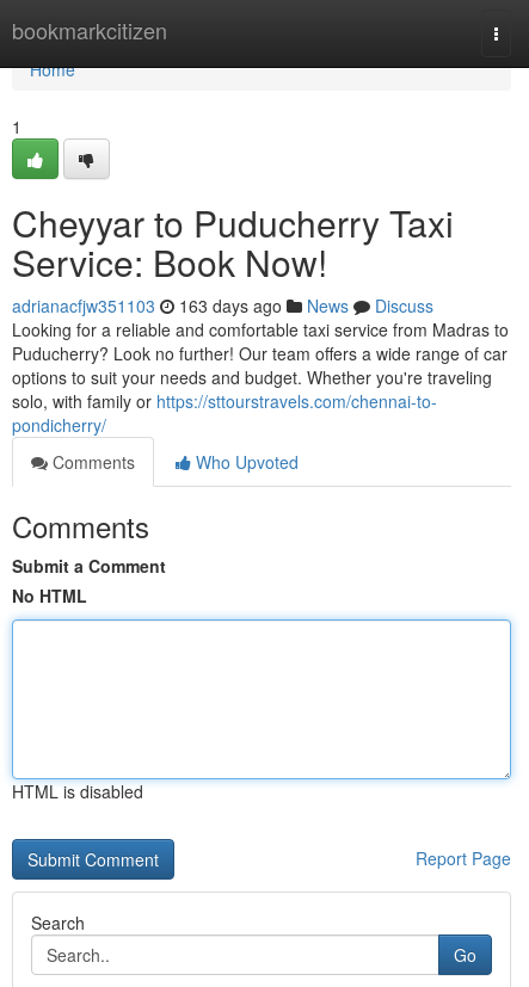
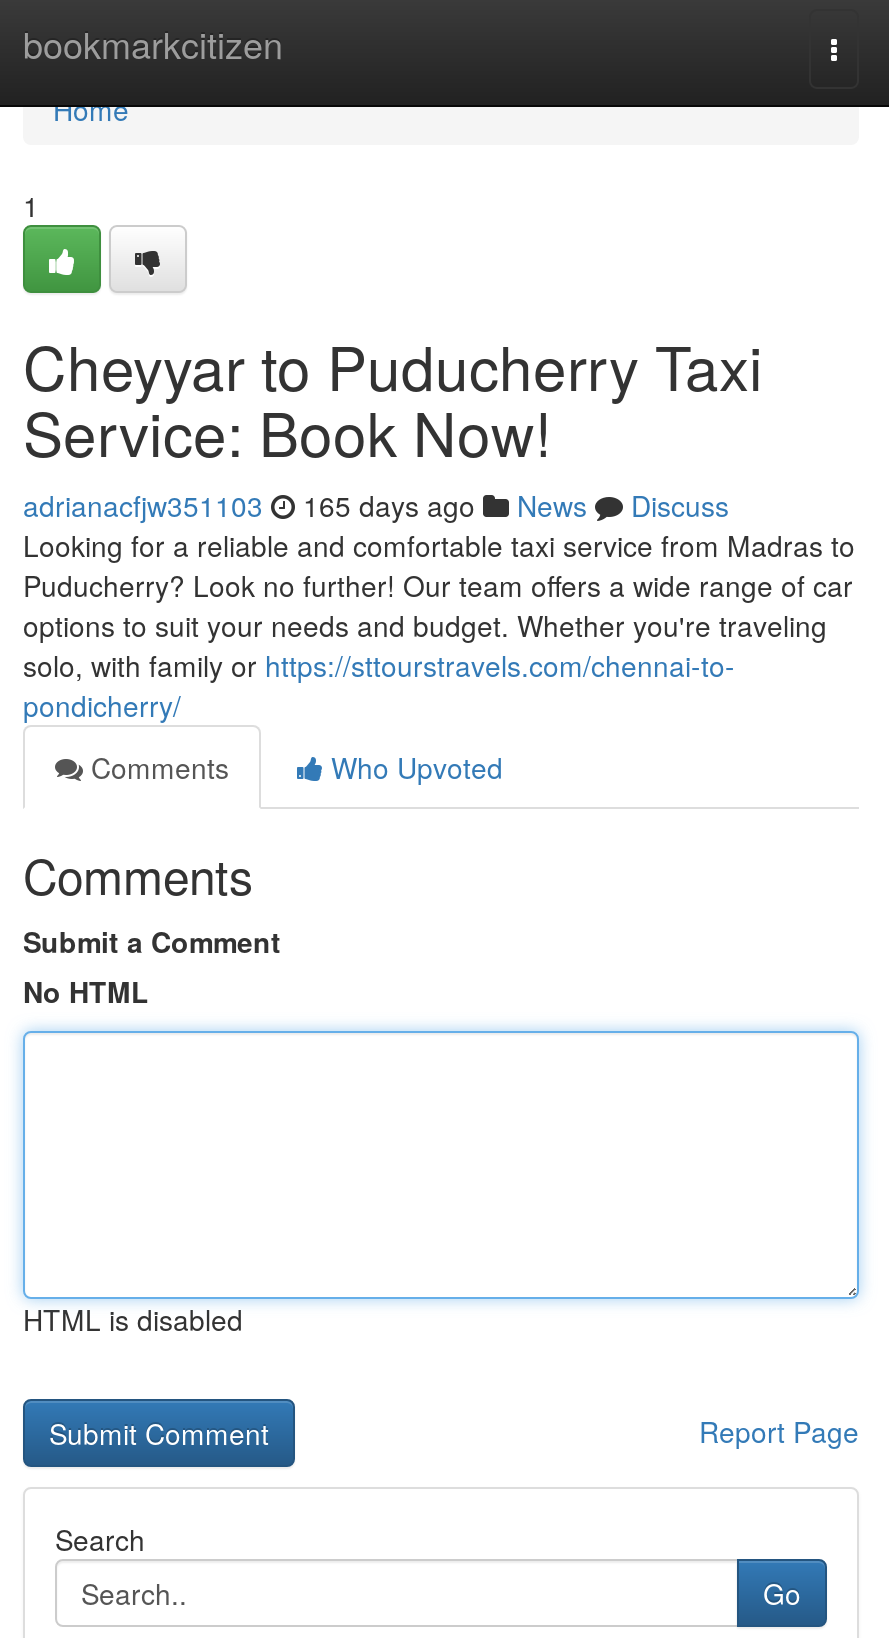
- adrianacfjw351103 163 days ago News Discuss
+ adrianacfjw351103 165 days ago News Discuss
